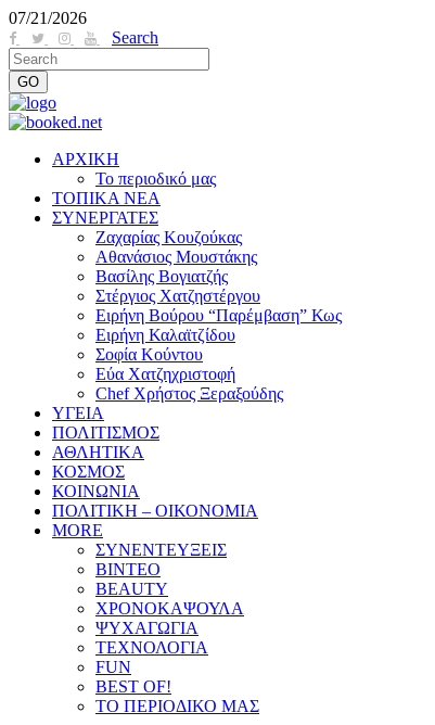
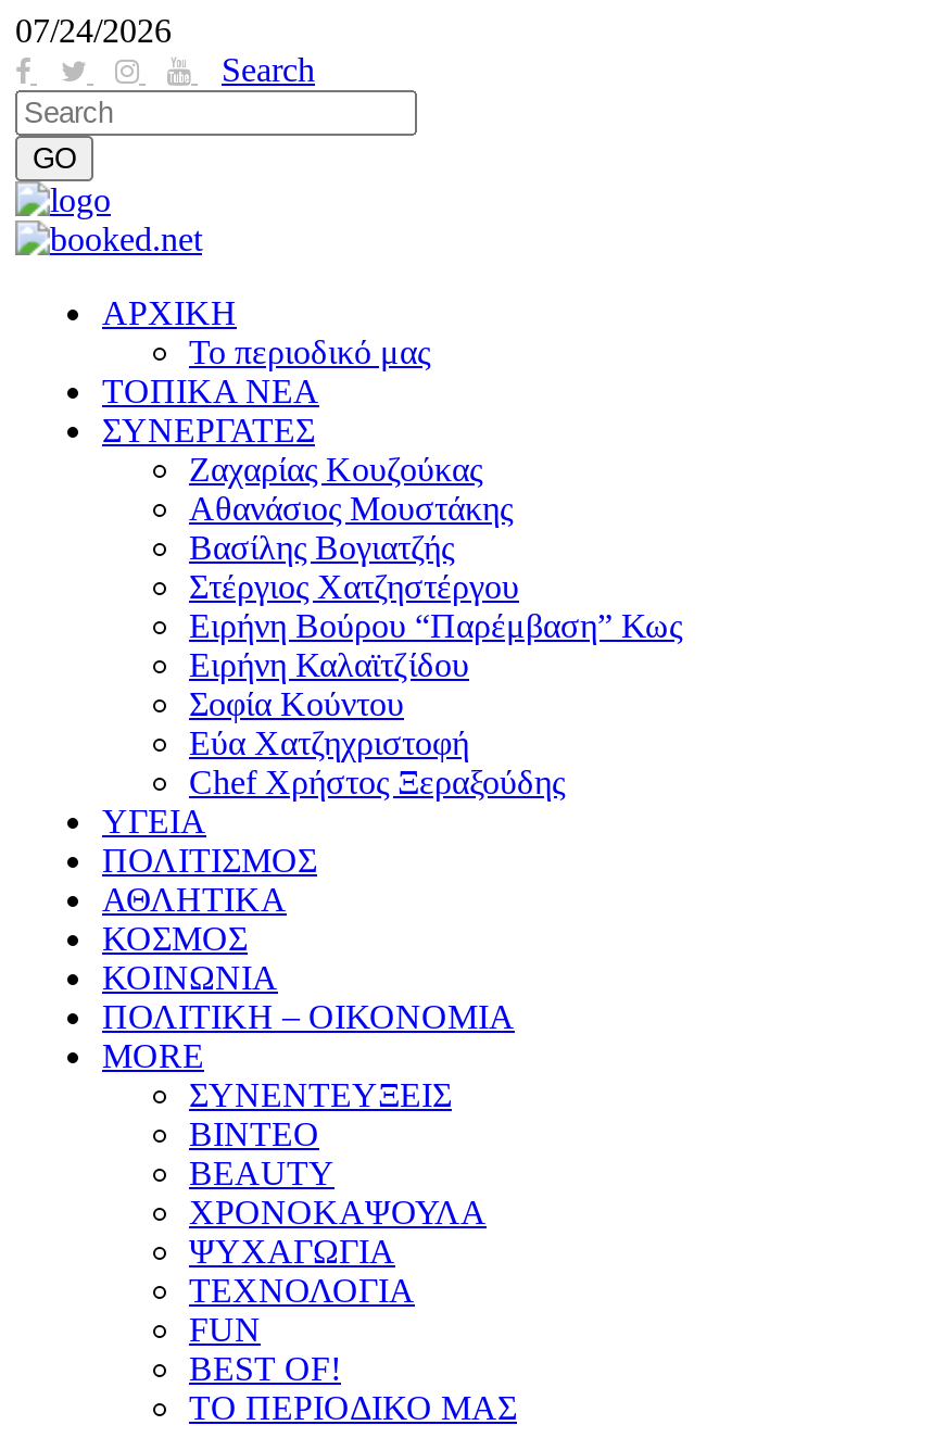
- 07/21/2026
+ 07/24/2026
